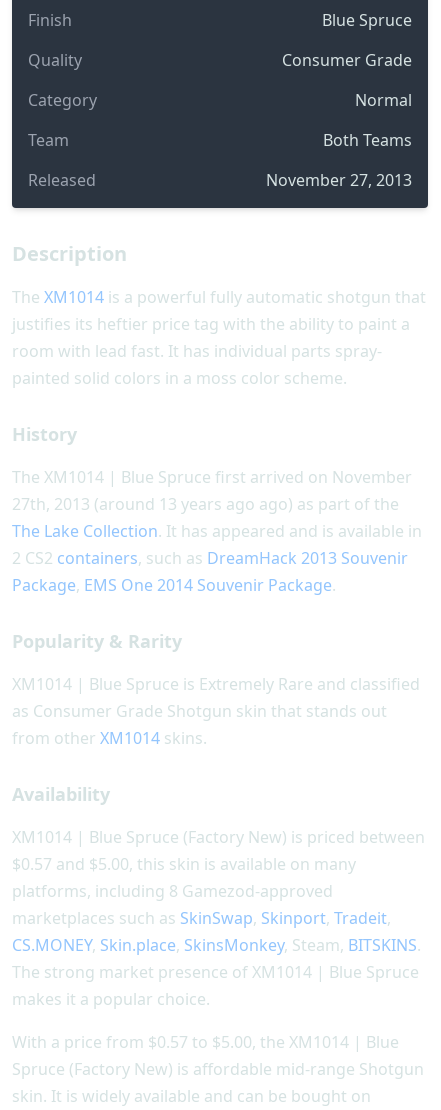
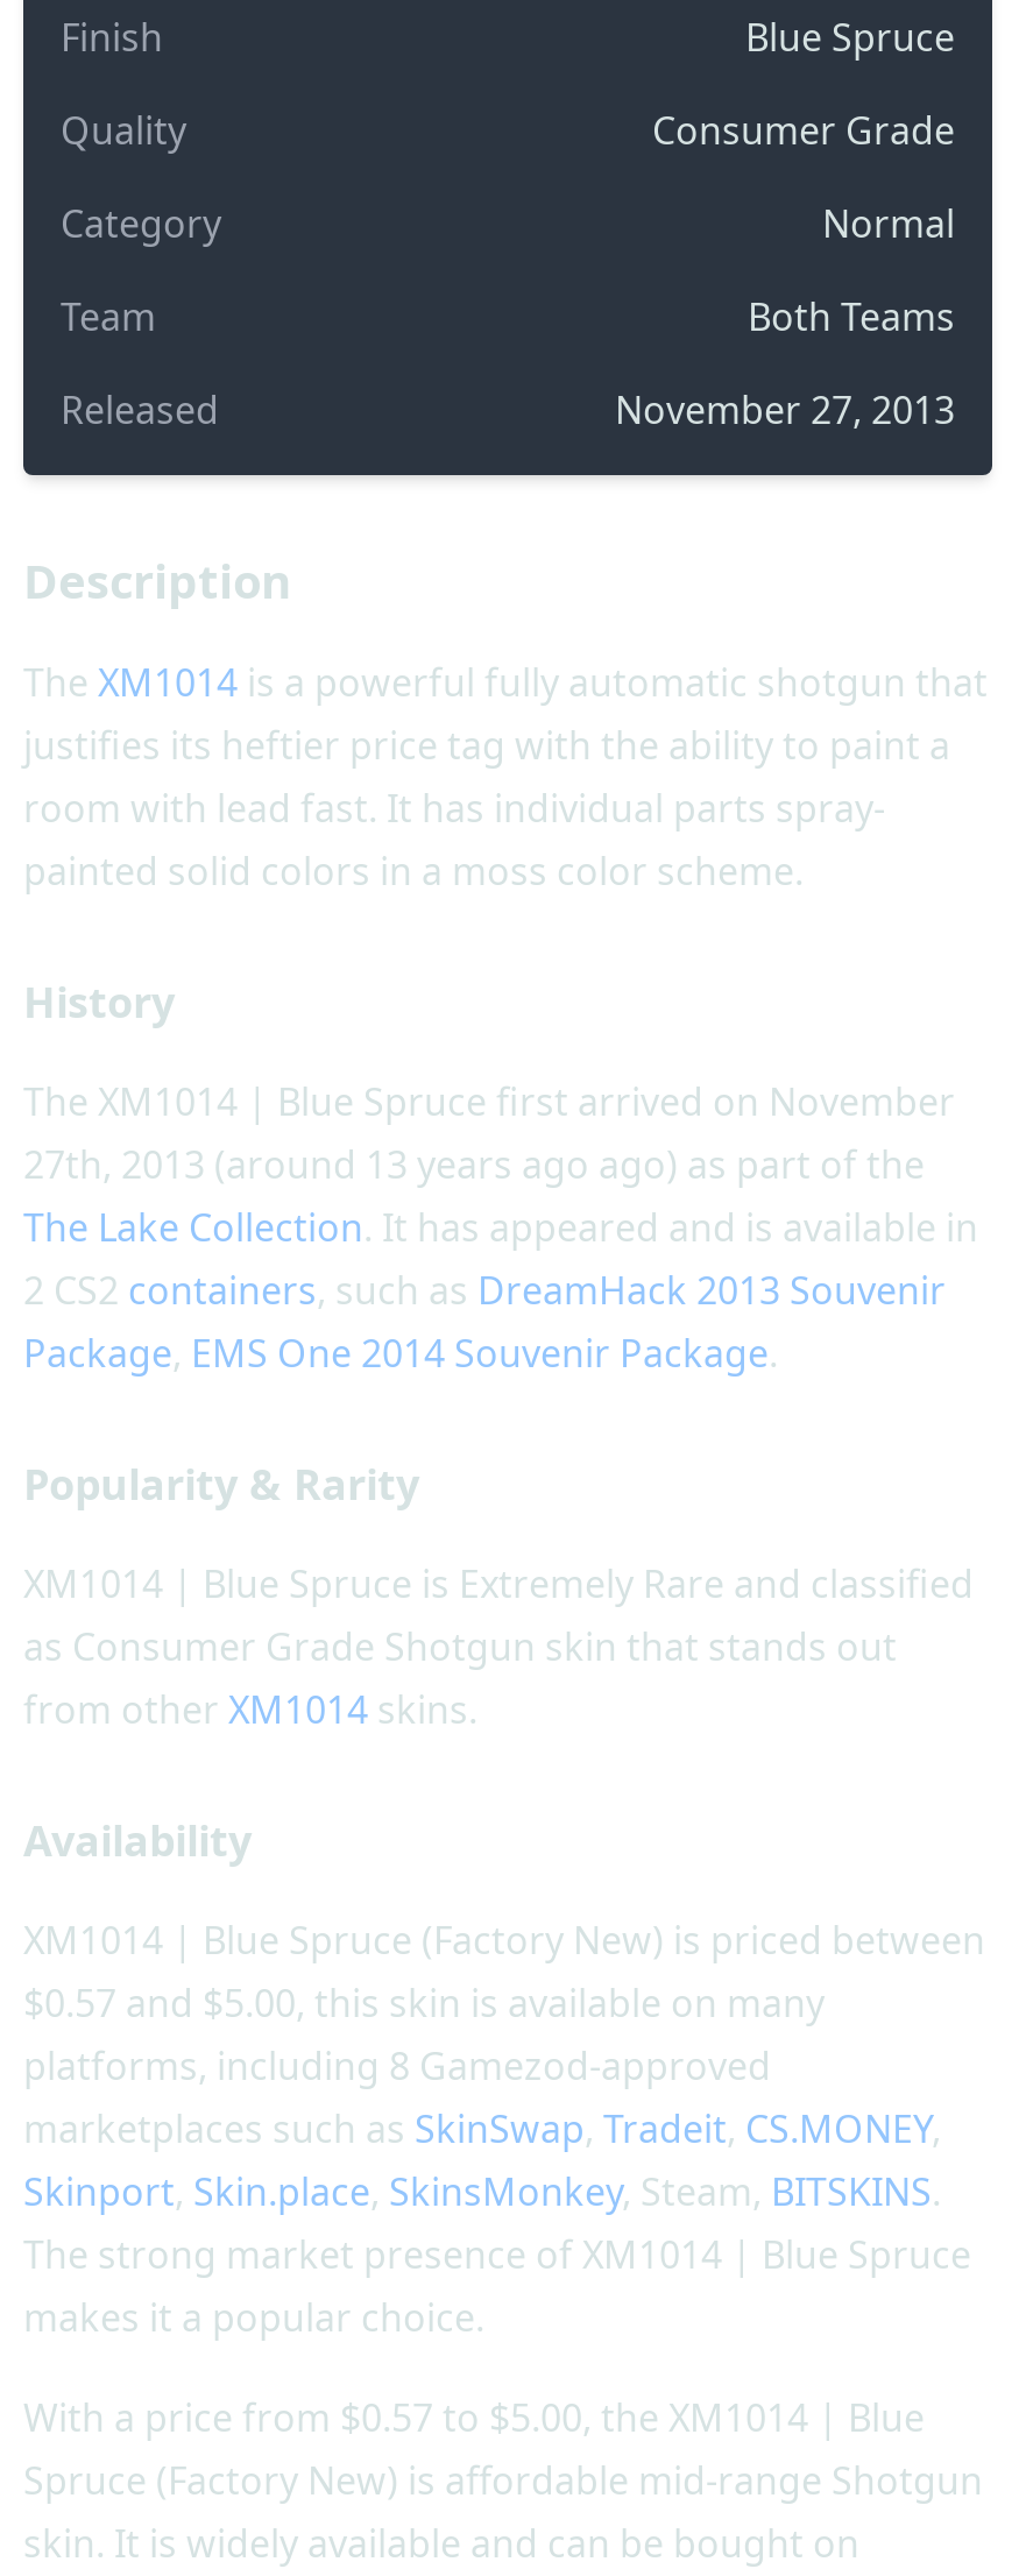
- marketplaces such as SkinSwap, Skinport, Tradeit,
+ marketplaces such as SkinSwap, Tradeit, CS.MONEY,

- CS.MONEY, Skin.place, SkinsMonkey, Steam, BITSKINS.
+ Skinport, Skin.place, SkinsMonkey, Steam, BITSKINS.
